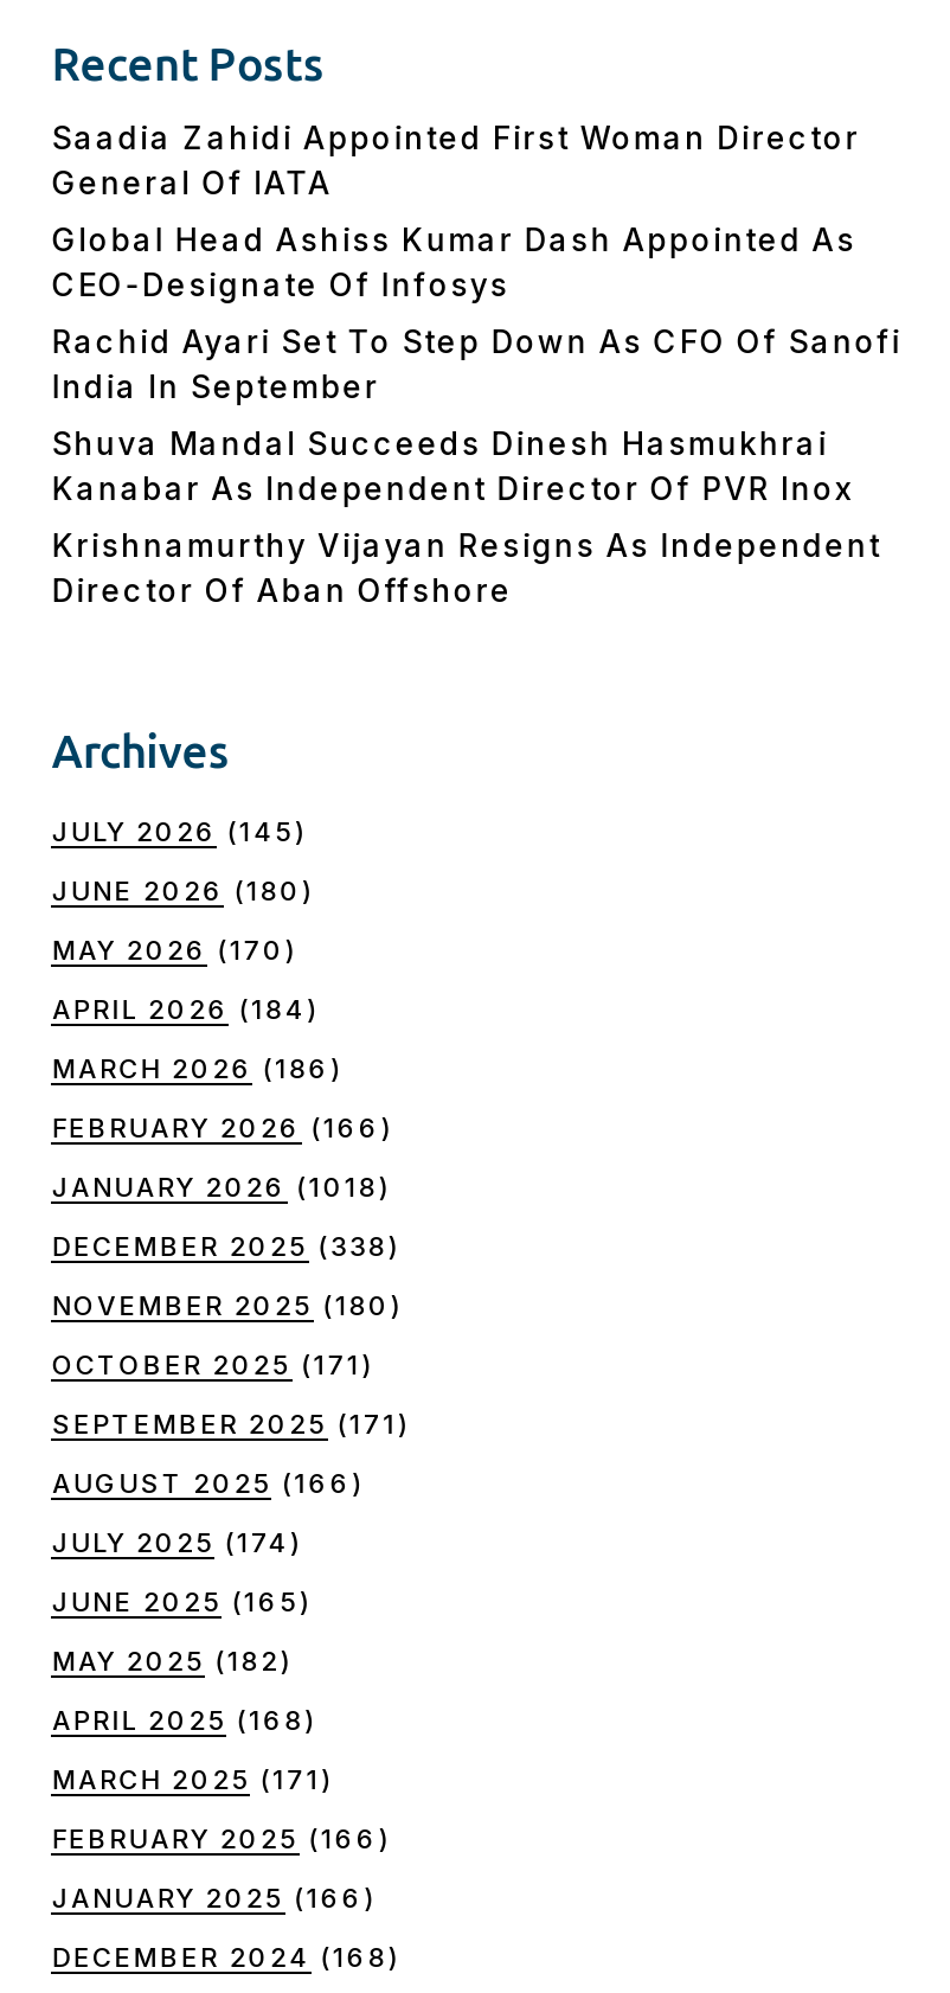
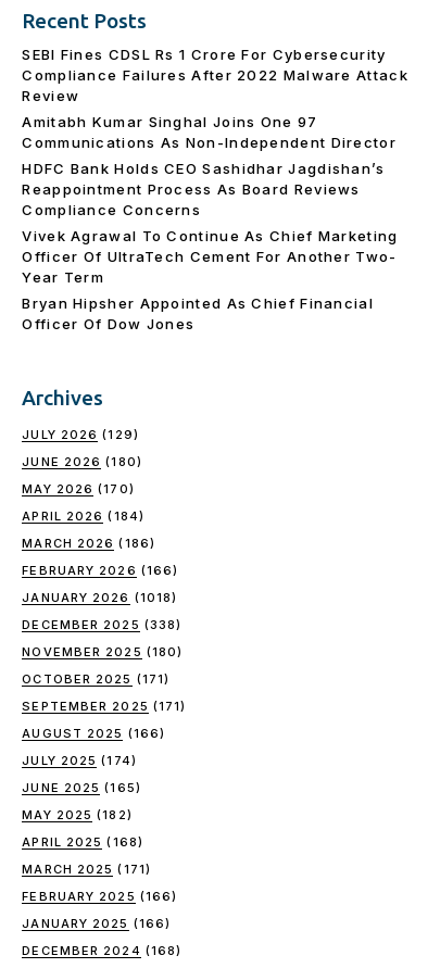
- Saadia Zahidi Appointed First Woman Director
- General Of IATA
+ SEBI Fines CDSL Rs 1 Crore For Cybersecurity
+ Compliance Failures After 2022 Malware Attack
+ Review

- Global Head Ashiss Kumar Dash Appointed As
- CEO-Designate Of Infosys
+ Amitabh Kumar Singhal Joins One 97
+ Communications As Non-Independent Director

- Rachid Ayari Set To Step Down As CFO Of Sanofi
- India In September
+ HDFC Bank Holds CEO Sashidhar Jagdishan’s
+ Reappointment Process As Board Reviews
+ Compliance Concerns

- Shuva Mandal Succeeds Dinesh Hasmukhrai
- Kanabar As Independent Director Of PVR Inox
+ Vivek Agrawal To Continue As Chief Marketing
+ Officer Of UltraTech Cement For Another Two-
+ Year Term

- Krishnamurthy Vijayan Resigns As Independent
- Director Of Aban Offshore
+ Bryan Hipsher Appointed As Chief Financial
+ Officer Of Dow Jones

- JULY 2026 (145)
+ JULY 2026 (129)
